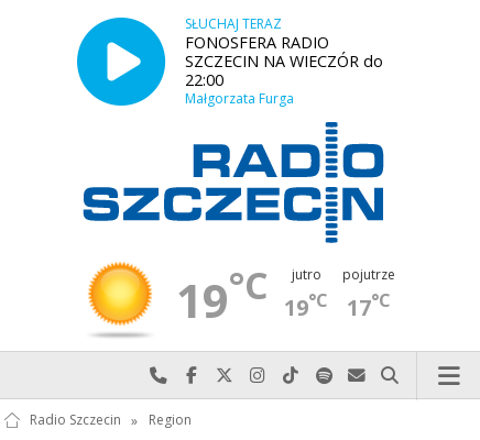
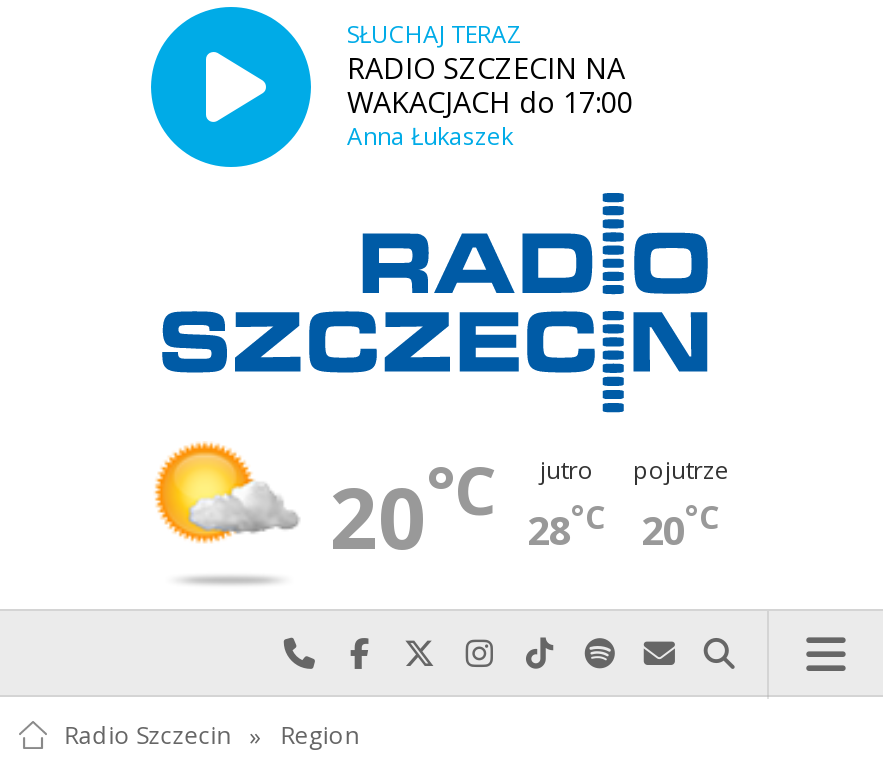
- FONOSFERA RADIO
- SZCZECIN NA WIECZÓR do
- 22:00
- Małgorzata Furga
+ RADIO SZCZECIN NA
+ WAKACJACH do 17:00
+ Anna Łukaszek

- [image]
- 19°C
+ [image]
+ 20°C

- 19°C
+ 28°C

- 17°C
+ 20°C
